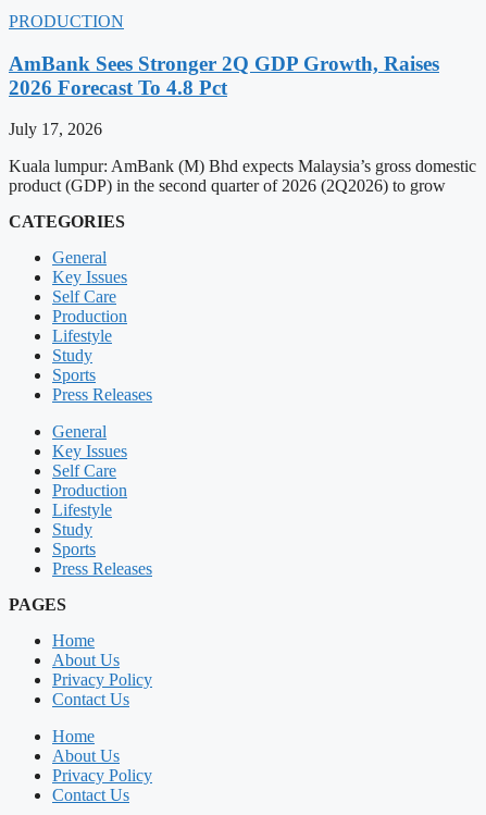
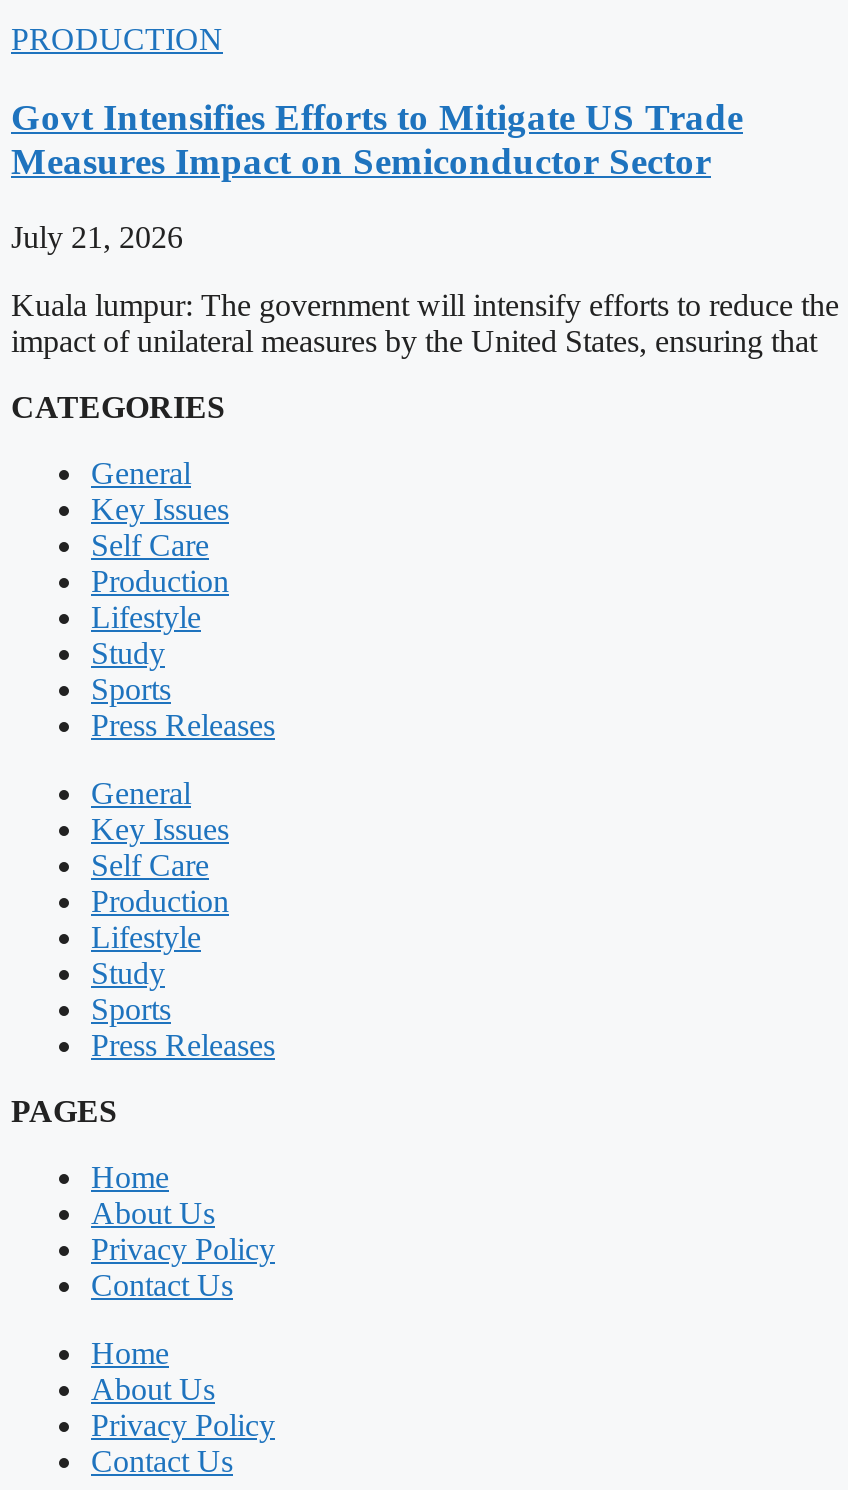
- AmBank Sees Stronger 2Q GDP Growth, Raises
- 2026 Forecast To 4.8 Pct
+ Govt Intensifies Efforts to Mitigate US Trade
+ Measures Impact on Semiconductor Sector

- July 17, 2026
+ July 21, 2026

- Kuala lumpur: AmBank (M) Bhd expects Malaysia’s gross domestic
- product (GDP) in the second quarter of 2026 (2Q2026) to grow
+ Kuala lumpur: The government will intensify efforts to reduce the
+ impact of unilateral measures by the United States, ensuring that
